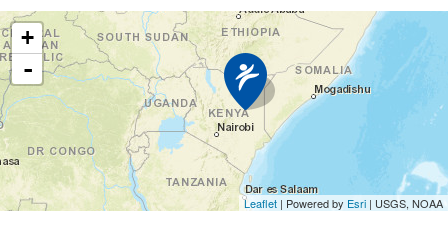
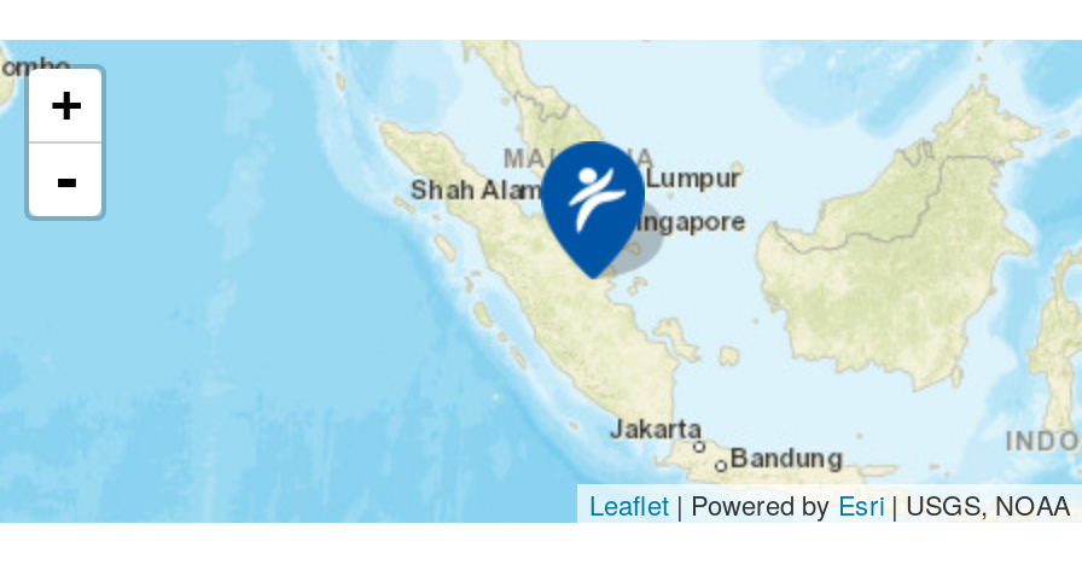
- [image]
+ [image]
